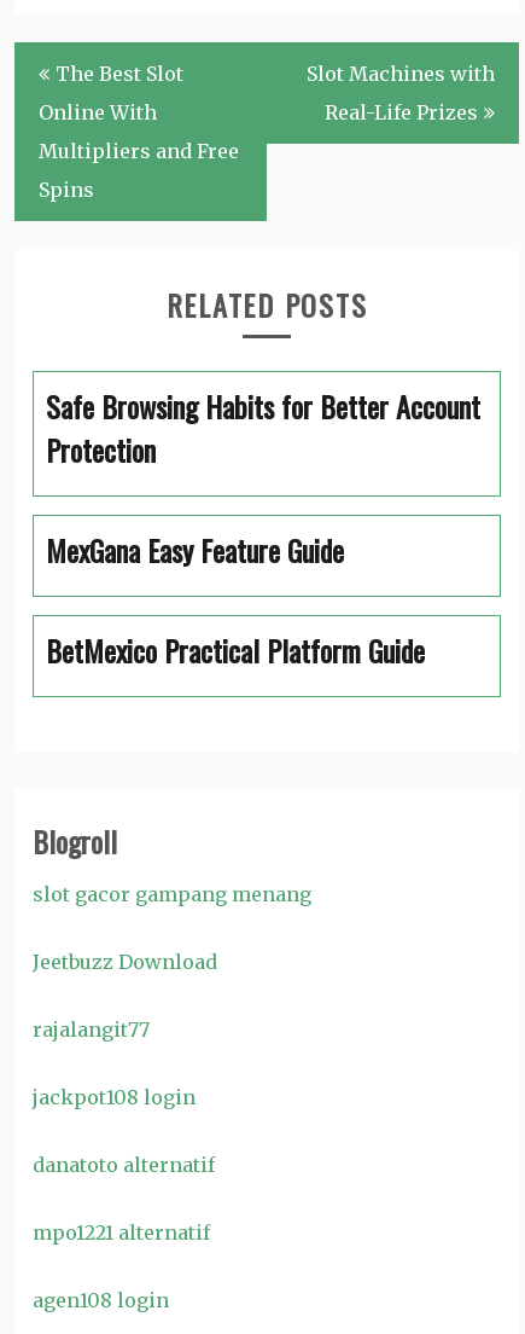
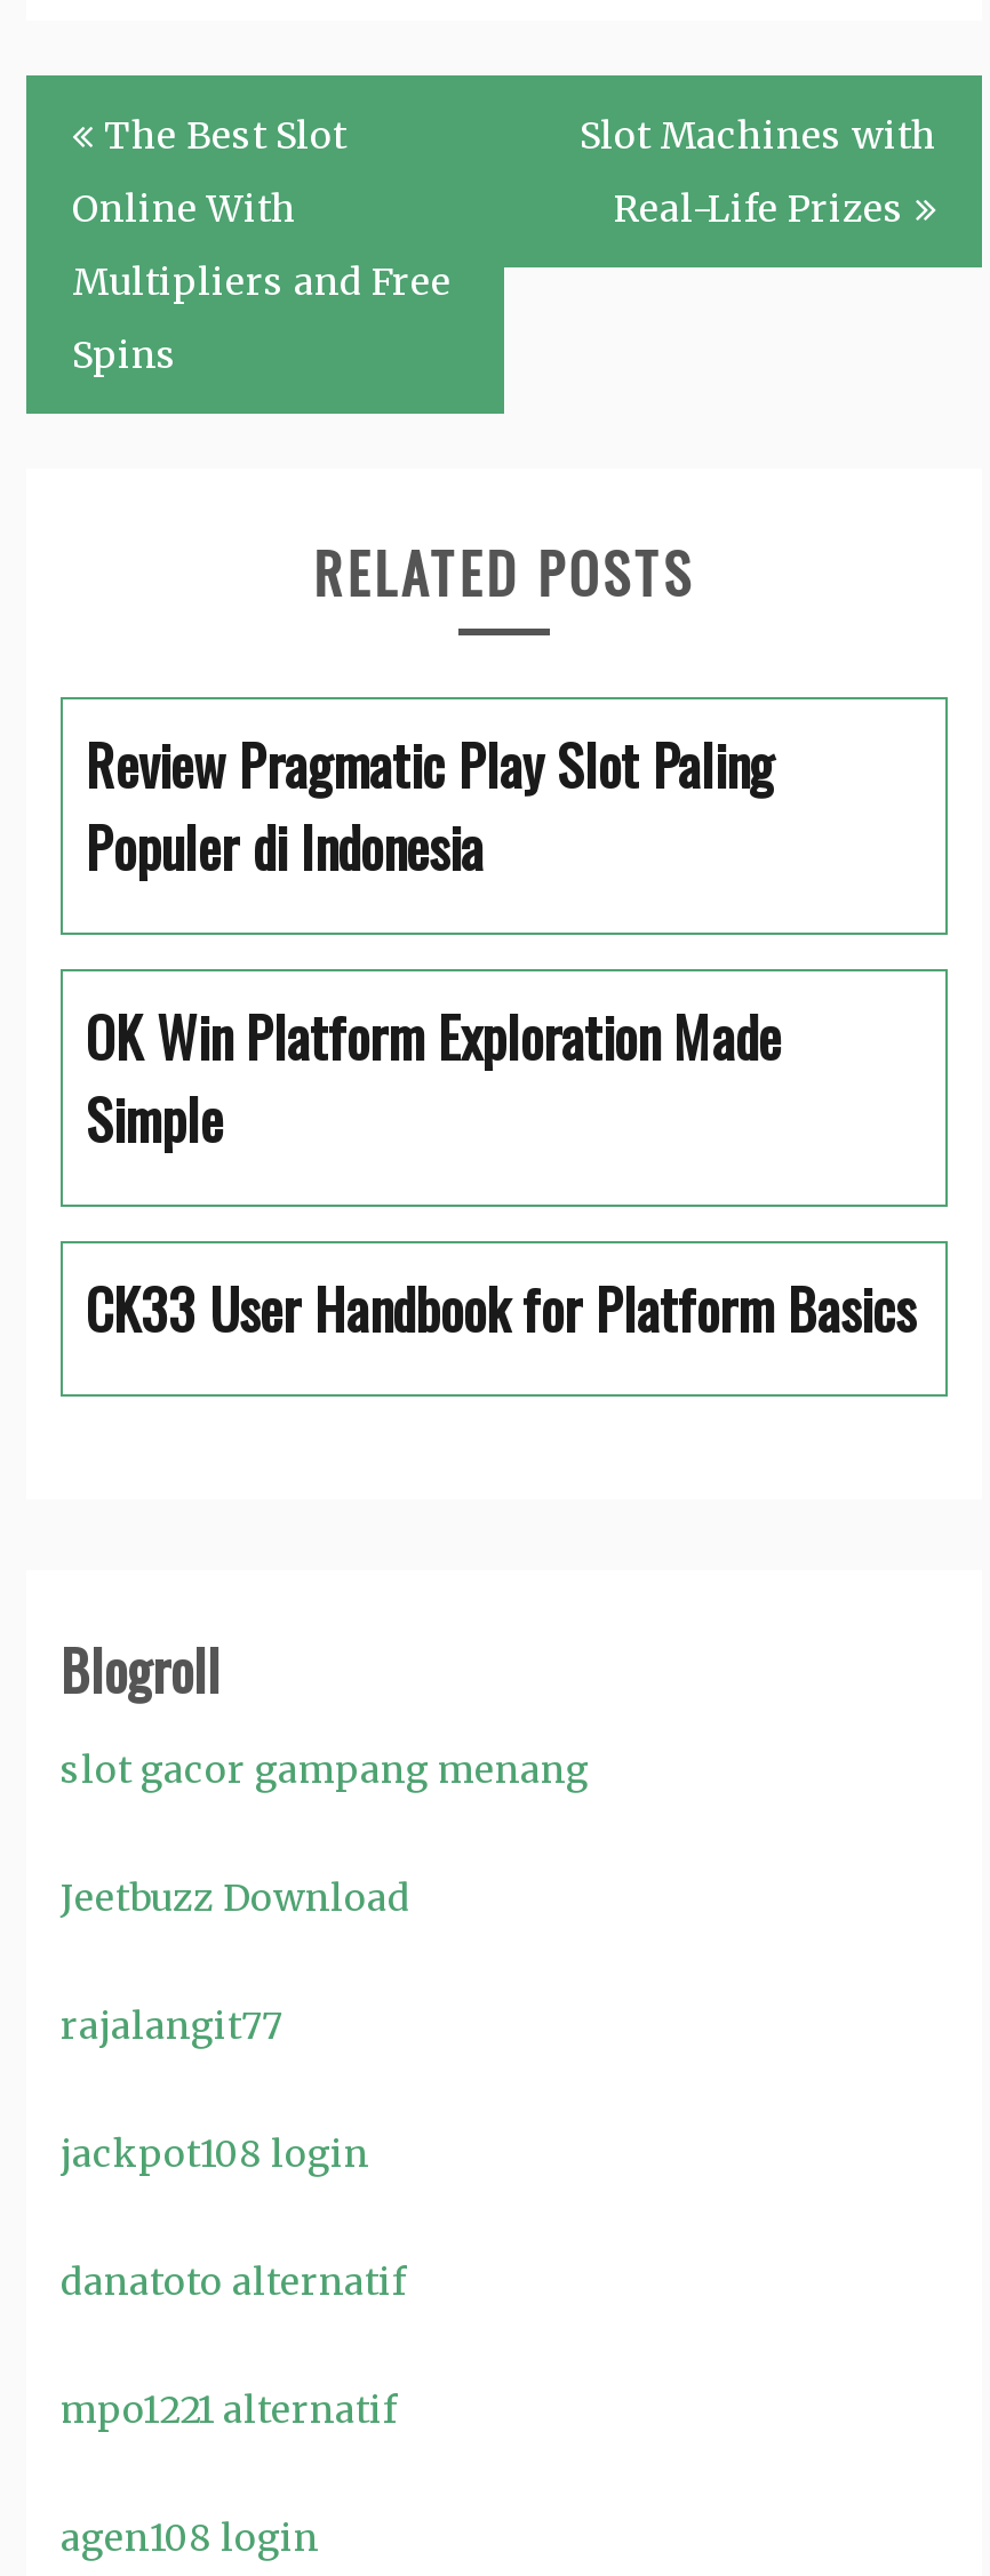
- Safe Browsing Habits for Better Account
- Protection
+ Review Pragmatic Play Slot Paling
+ Populer di Indonesia

- MexGana Easy Feature Guide
+ OK Win Platform Exploration Made
+ Simple

- BetMexico Practical Platform Guide
+ CK33 User Handbook for Platform Basics
